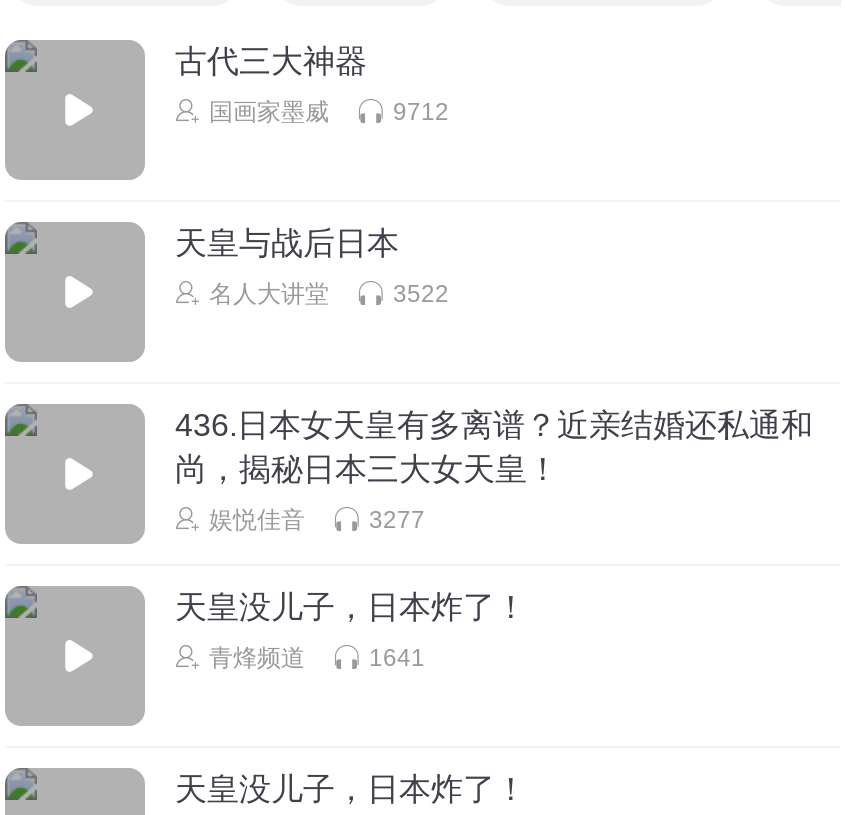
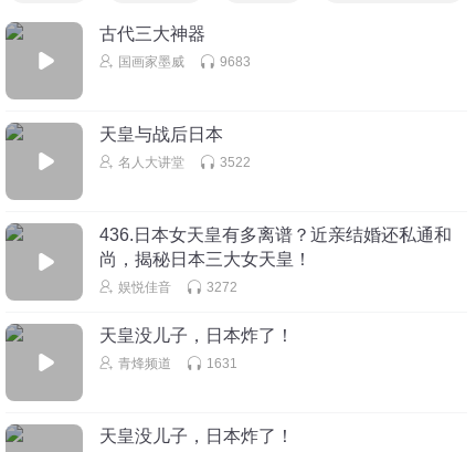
- 9712
+ 9683

- 3277
+ 3272

- 1641
+ 1631
